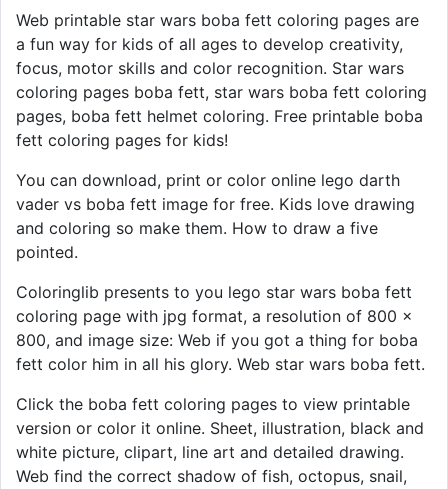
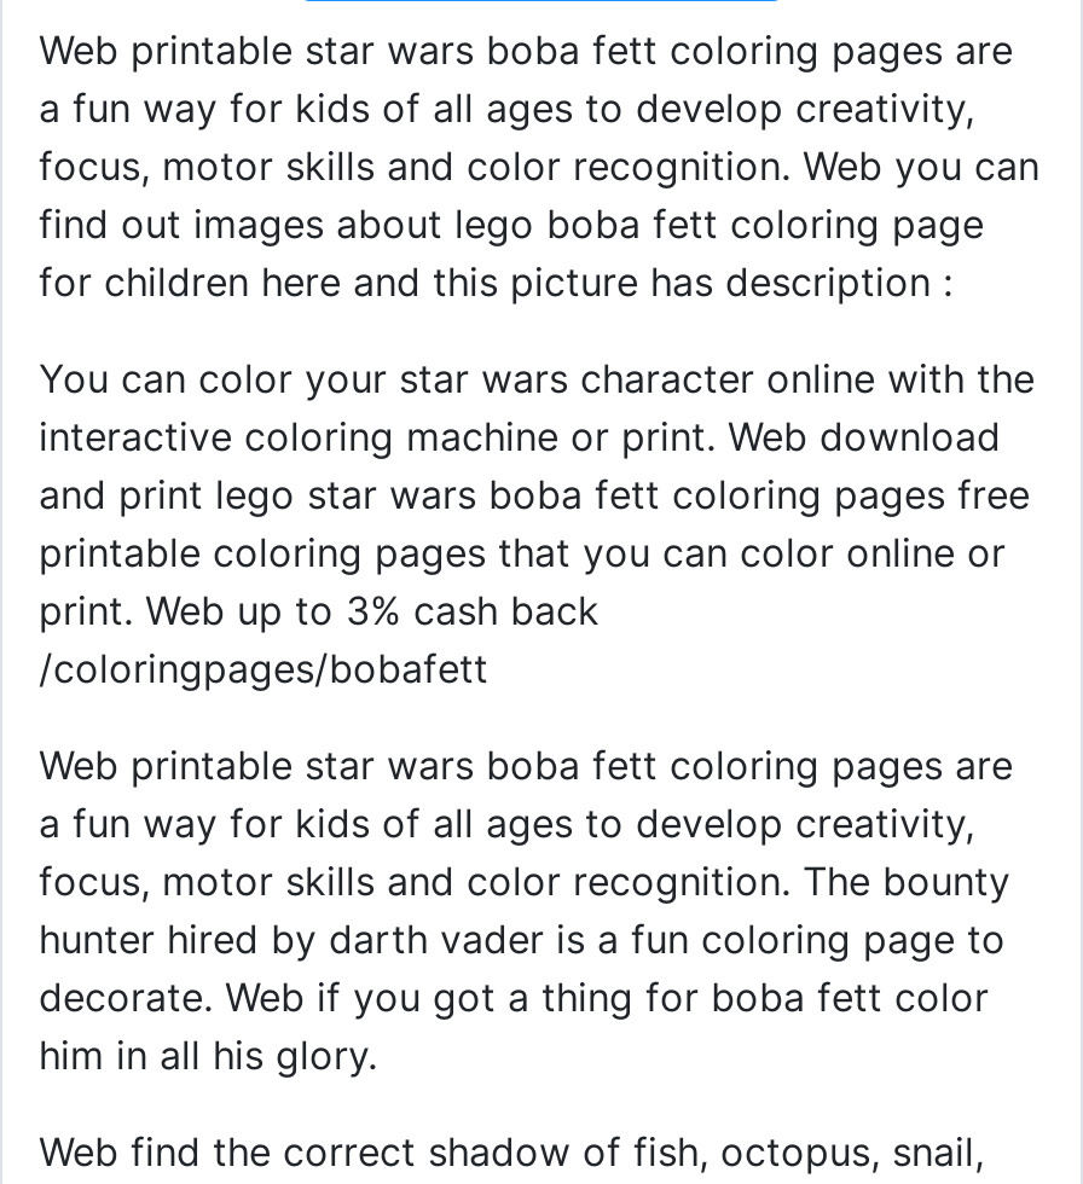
- focus, motor skills and color recognition. Star wars
- coloring pages boba fett, star wars boba fett coloring
- pages, boba fett helmet coloring. Free printable boba
- fett coloring pages for kids!
- You can download, print or color online lego darth
- vader vs boba fett image for free. Kids love drawing
- and coloring so make them. How to draw a five
- pointed.
- Coloringlib presents to you lego star wars boba fett
- coloring page with jpg format, a resolution of 800 ×
- 800, and image size: Web if you got a thing for boba
- fett color him in all his glory. Web star wars boba fett.
- Click the boba fett coloring pages to view printable
- version or color it online. Sheet, illustration, black and
- white picture, clipart, line art and detailed drawing.
+ focus, motor skills and color recognition. Web you can
+ find out images about lego boba fett coloring page
+ for children here and this picture has description :
+ You can color your star wars character online with the
+ interactive coloring machine or print. Web download
+ and print lego star wars boba fett coloring pages free
+ printable coloring pages that you can color online or
+ print. Web up to 3% cash back
+ /coloringpages/bobafett
+ Web printable star wars boba fett coloring pages are
+ a fun way for kids of all ages to develop creativity,
+ focus, motor skills and color recognition. The bounty
+ hunter hired by darth vader is a fun coloring page to
+ decorate. Web if you got a thing for boba fett color
+ him in all his glory.
